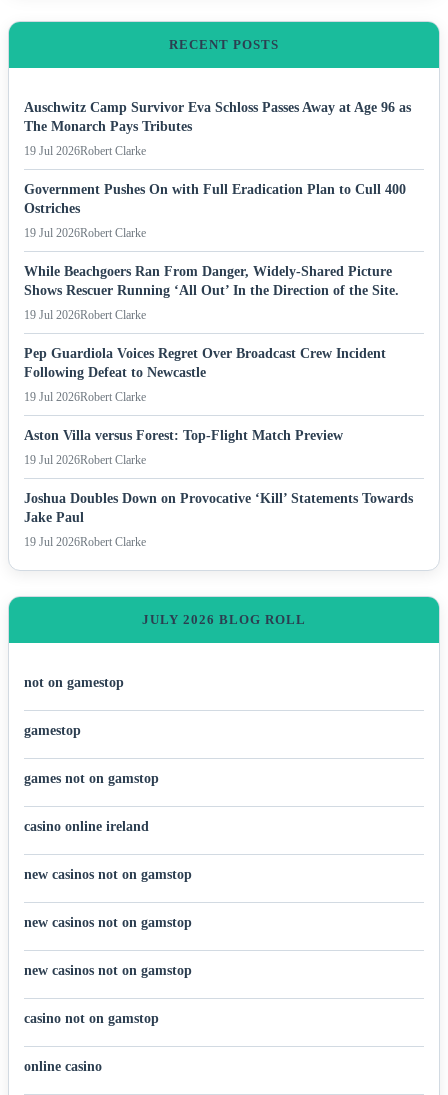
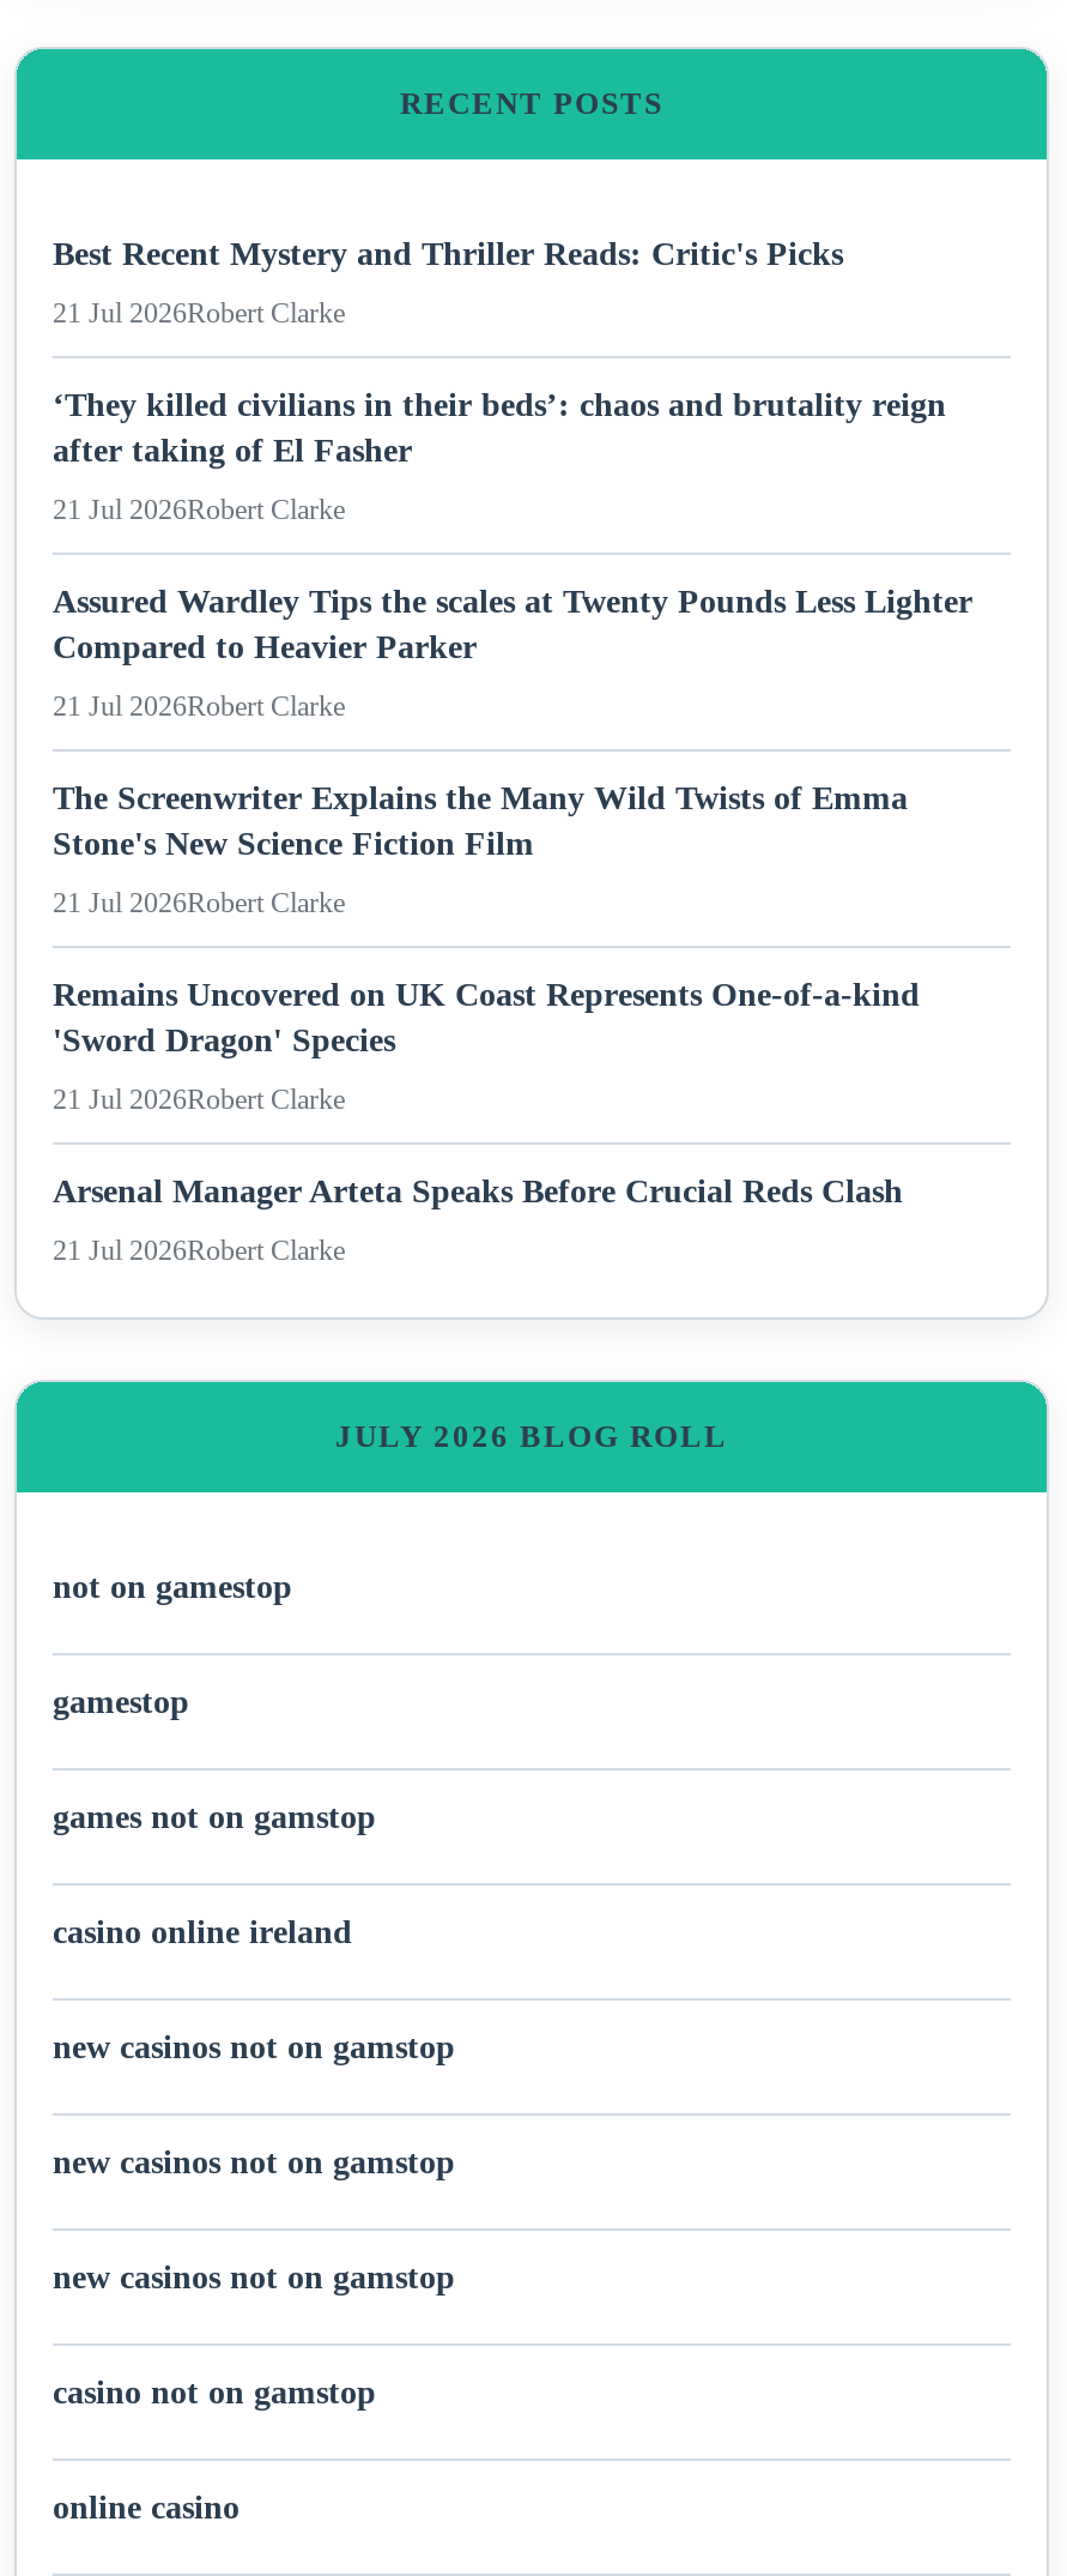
- Auschwitz Camp Survivor Eva Schloss Passes Away at Age 96 as
- The Monarch Pays Tributes
+ Best Recent Mystery and Thriller Reads: Critic's Picks

- 19 Jul 2026Robert Clarke
+ 21 Jul 2026Robert Clarke

- Government Pushes On with Full Eradication Plan to Cull 400
- Ostriches
+ ‘They killed civilians in their beds’: chaos and brutality reign
+ after taking of El Fasher

- 19 Jul 2026Robert Clarke
+ 21 Jul 2026Robert Clarke

- While Beachgoers Ran From Danger, Widely-Shared Picture
- Shows Rescuer Running ‘All Out’ In the Direction of the Site.
+ Assured Wardley Tips the scales at Twenty Pounds Less Lighter
+ Compared to Heavier Parker

- 19 Jul 2026Robert Clarke
+ 21 Jul 2026Robert Clarke

- Pep Guardiola Voices Regret Over Broadcast Crew Incident
- Following Defeat to Newcastle
+ The Screenwriter Explains the Many Wild Twists of Emma
+ Stone's New Science Fiction Film

- 19 Jul 2026Robert Clarke
+ 21 Jul 2026Robert Clarke

- Aston Villa versus Forest: Top-Flight Match Preview
+ Remains Uncovered on UK Coast Represents One-of-a-kind
+ 'Sword Dragon' Species

- 19 Jul 2026Robert Clarke
+ 21 Jul 2026Robert Clarke

- Joshua Doubles Down on Provocative ‘Kill’ Statements Towards
- Jake Paul
+ Arsenal Manager Arteta Speaks Before Crucial Reds Clash

- 19 Jul 2026Robert Clarke
+ 21 Jul 2026Robert Clarke
